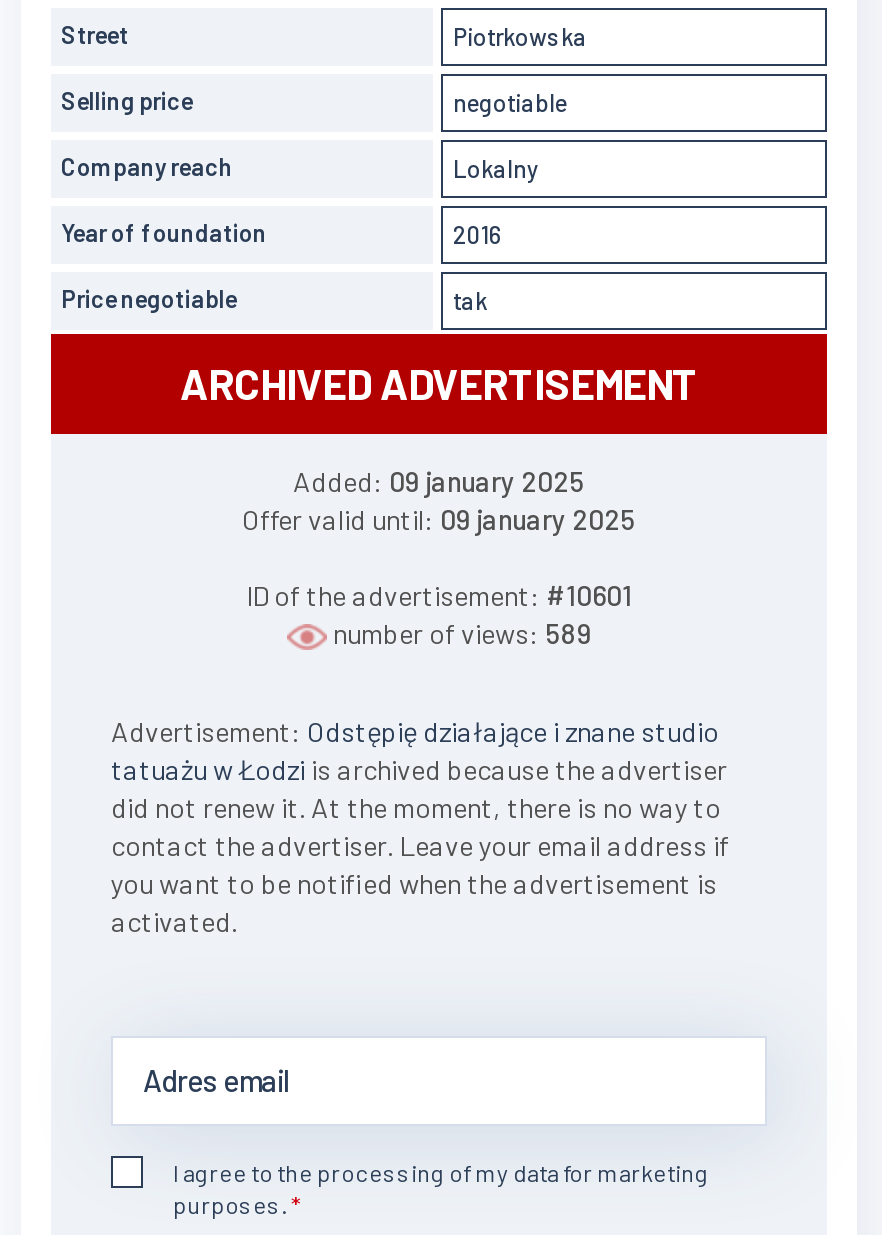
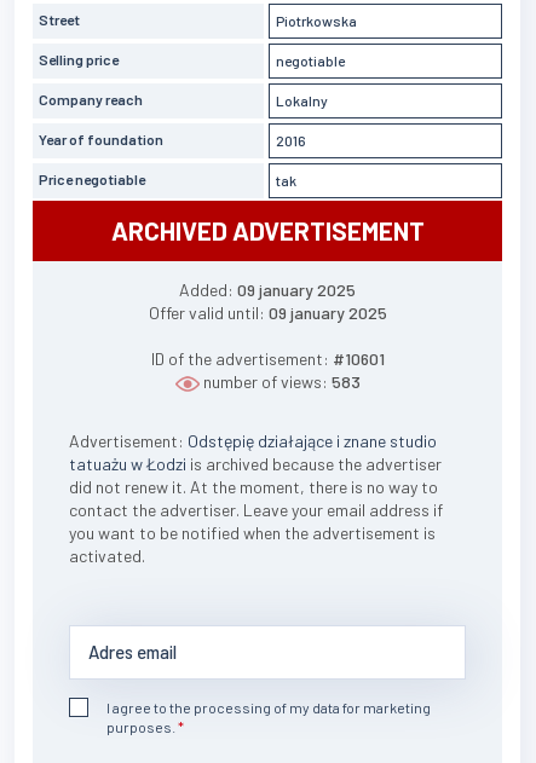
- number of views: 589
+ number of views: 583
